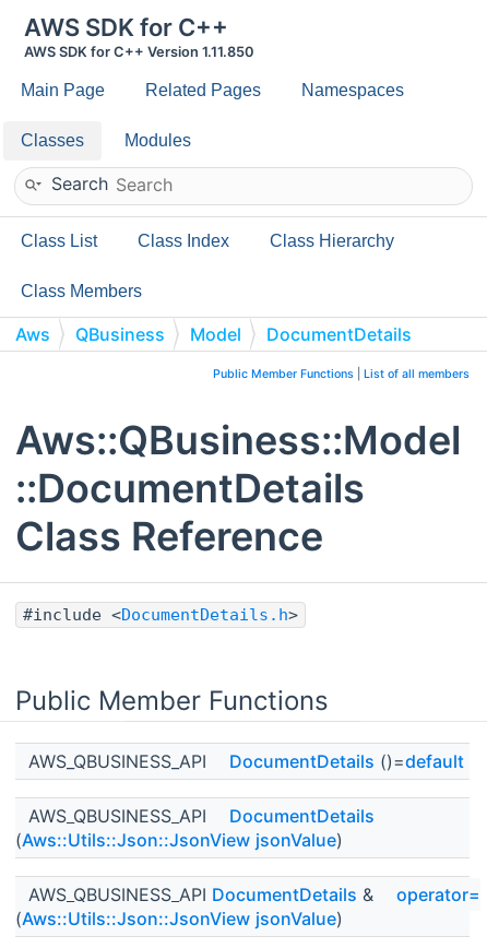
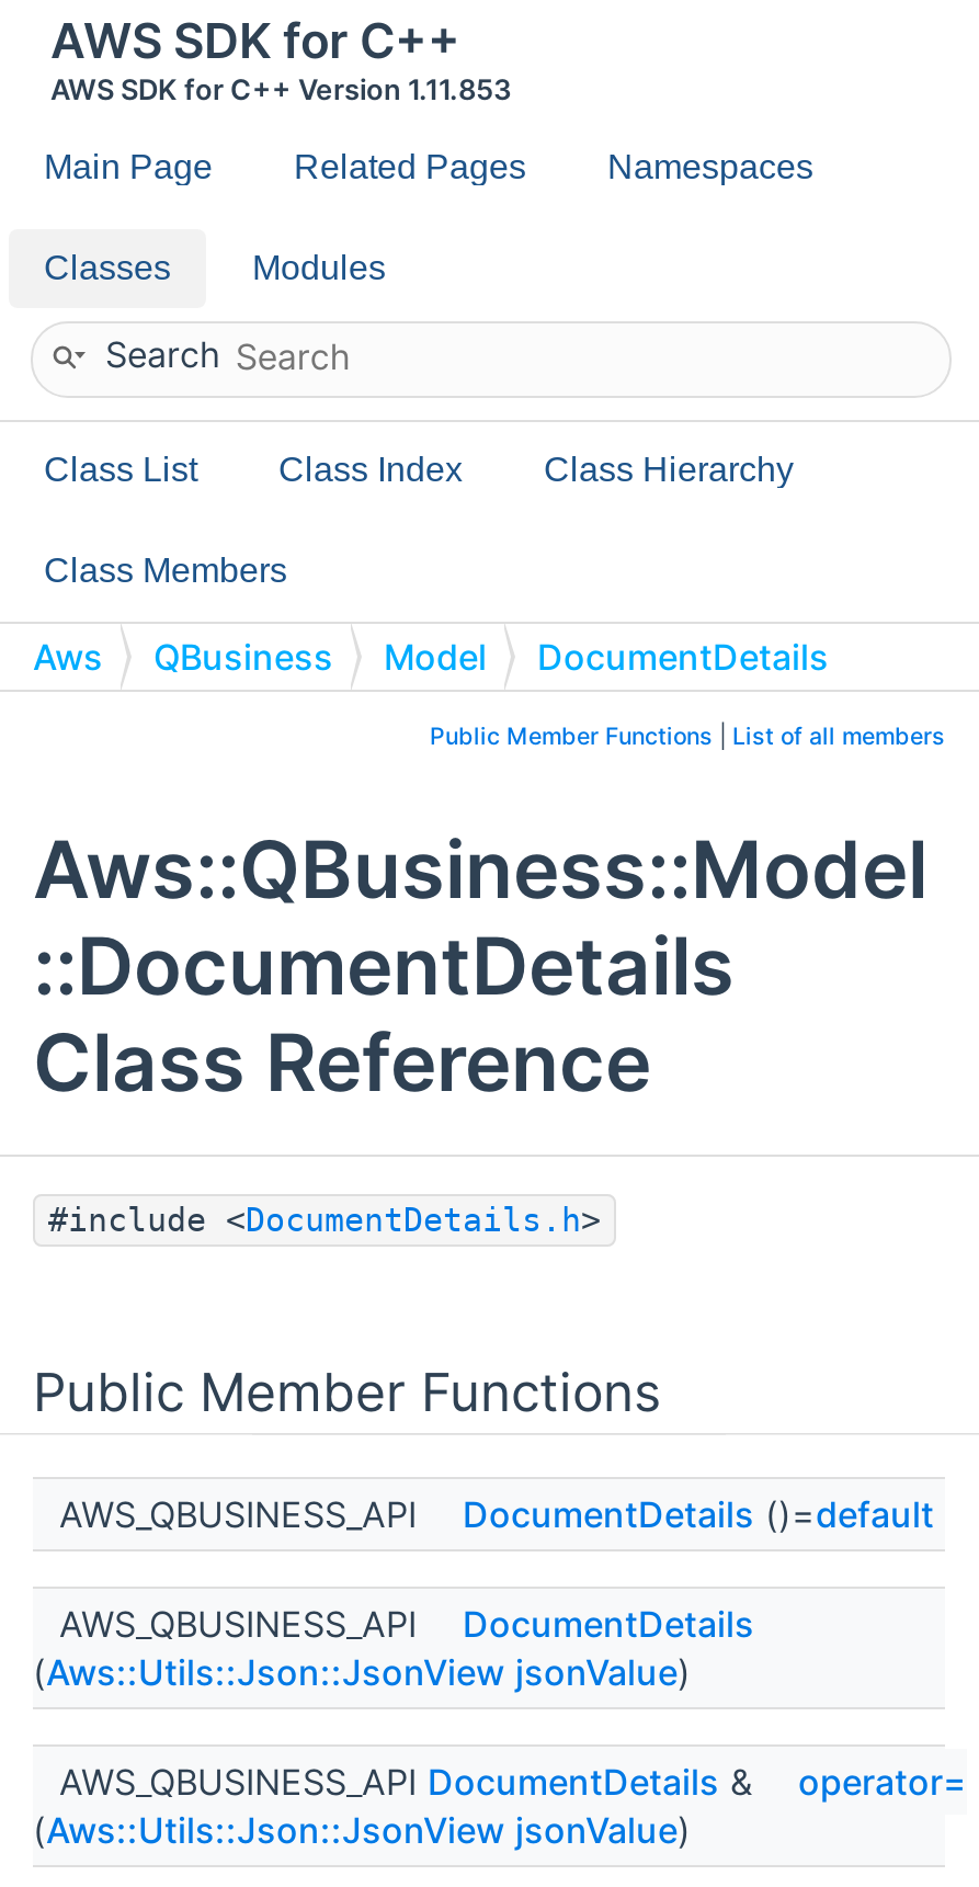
- AWS SDK for C++ Version 1.11.850
+ AWS SDK for C++ Version 1.11.853
